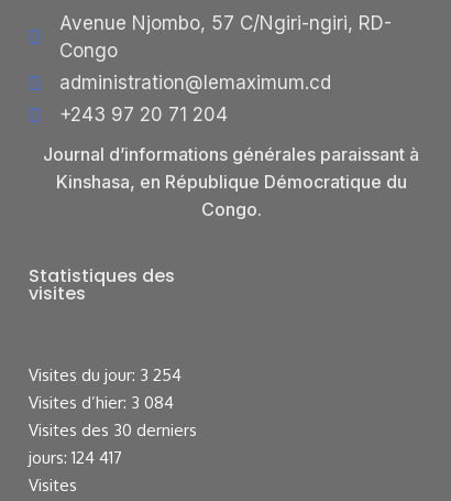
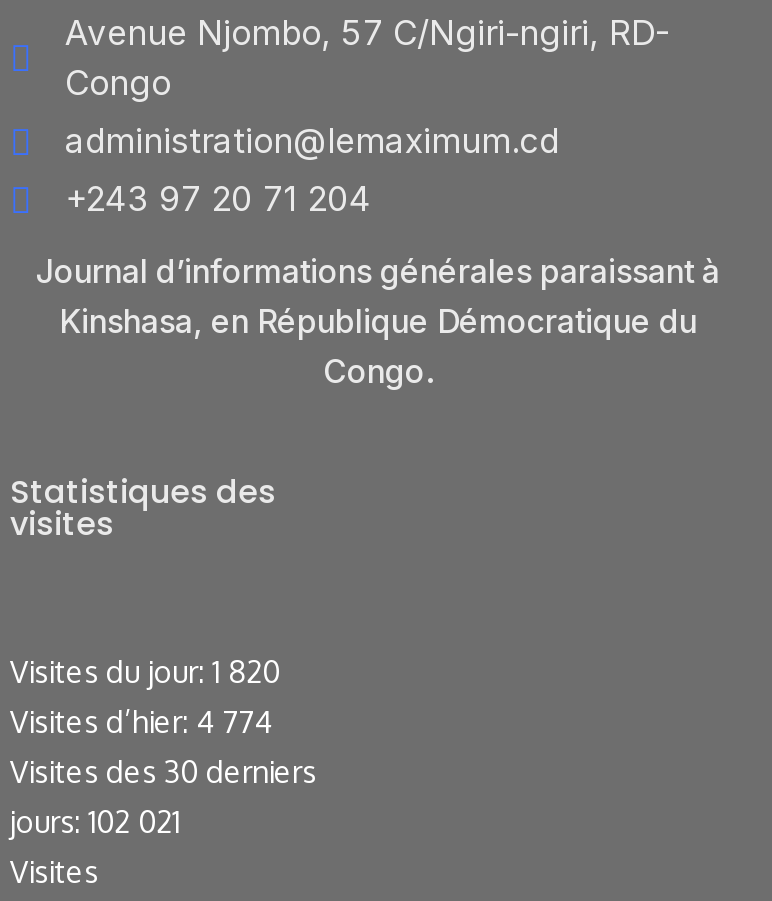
- Visites du jour: 3 254
+ Visites du jour: 1 820

- Visites d’hier: 3 084
+ Visites d’hier: 4 774

- jours: 124 417
+ jours: 102 021
